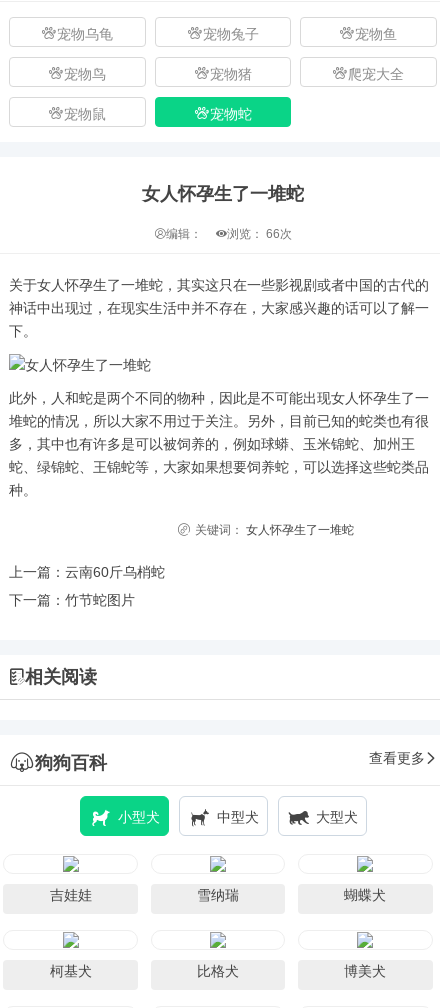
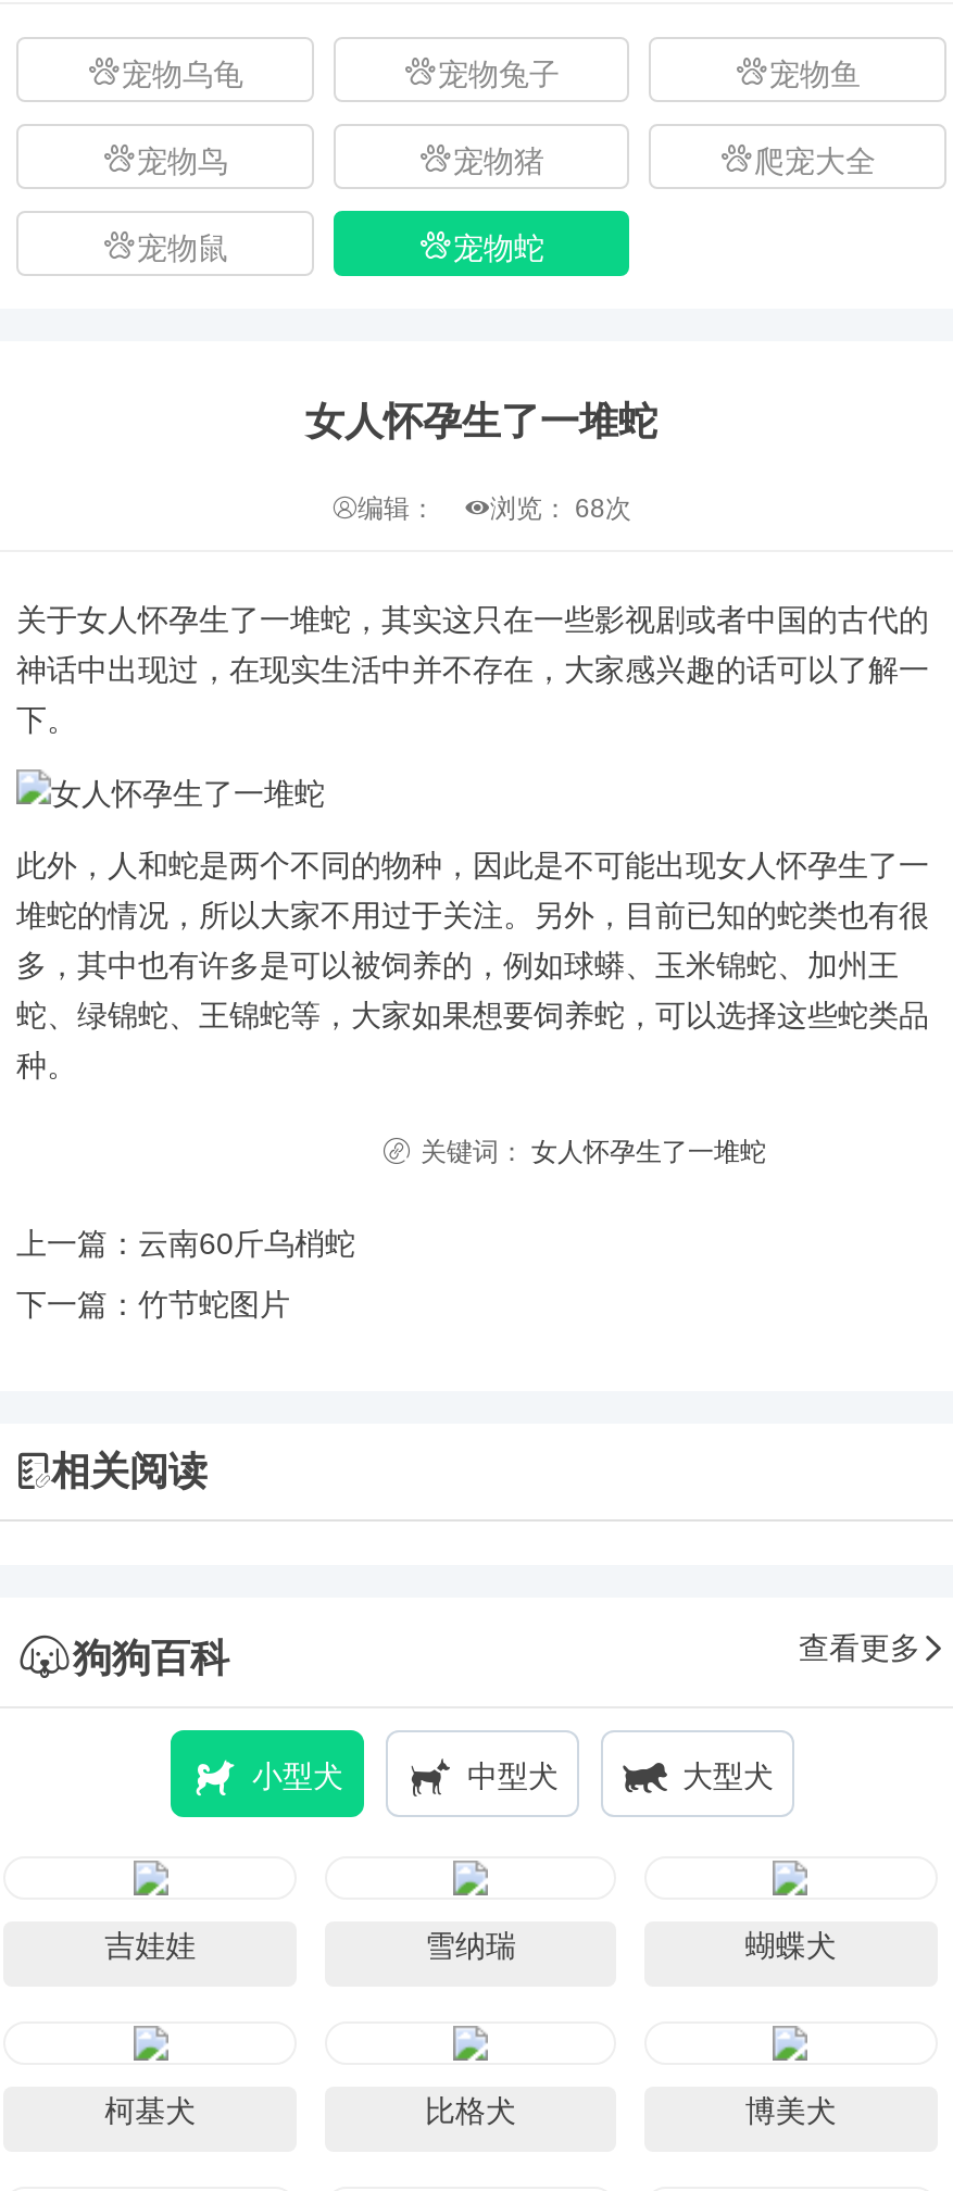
- 编辑： 浏览：66次
+ 编辑： 浏览：68次
